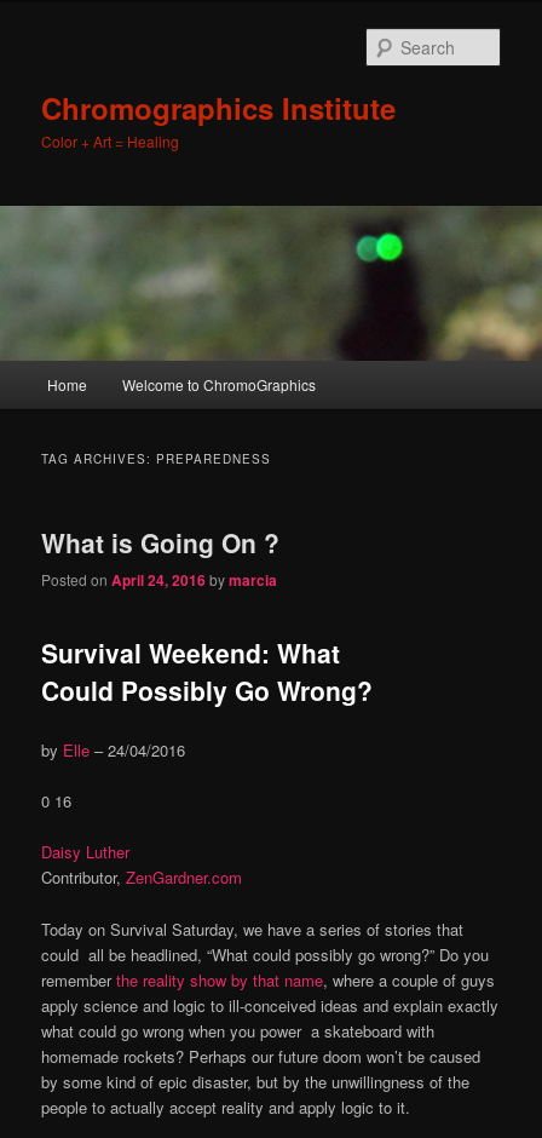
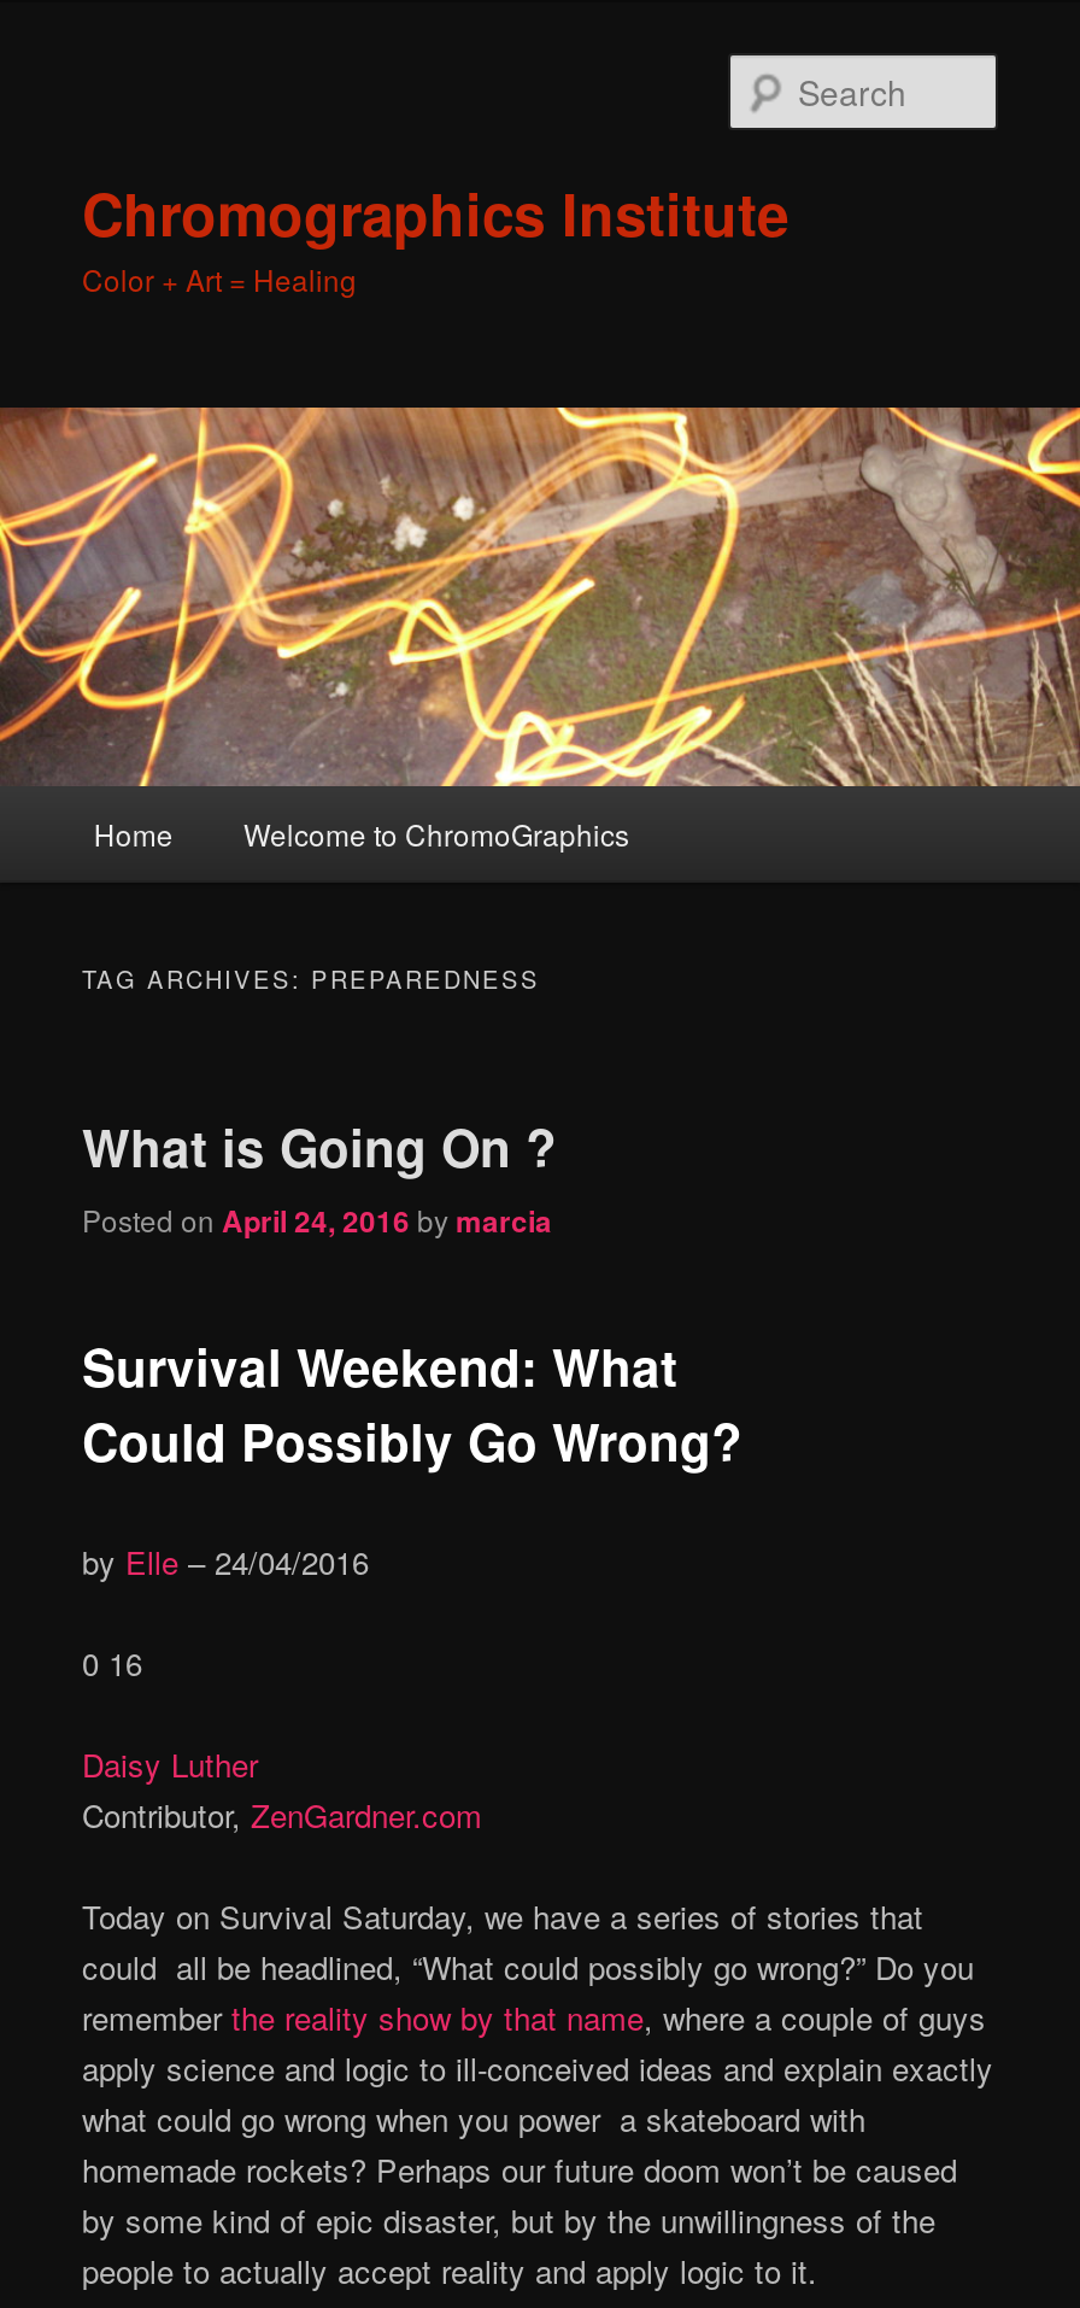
- [image]
+ [image]
